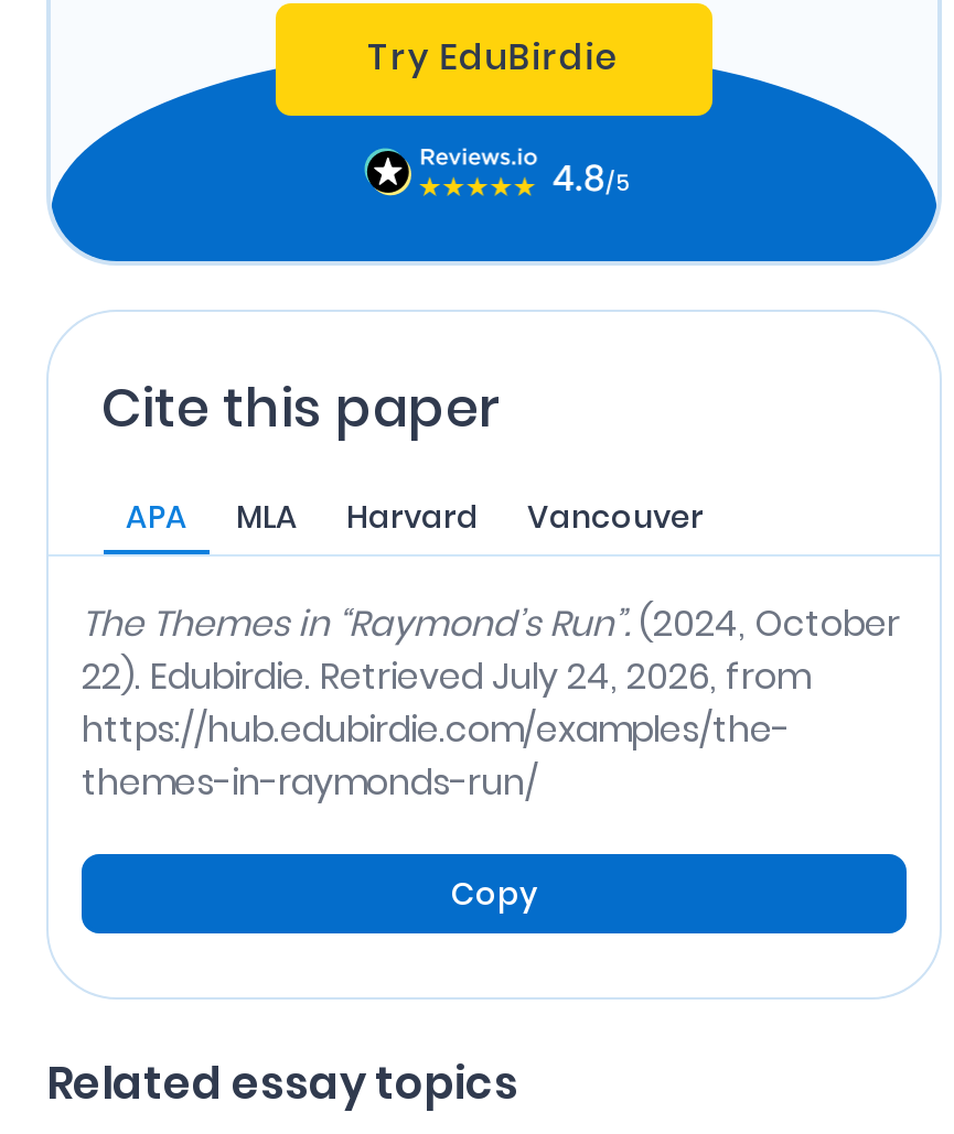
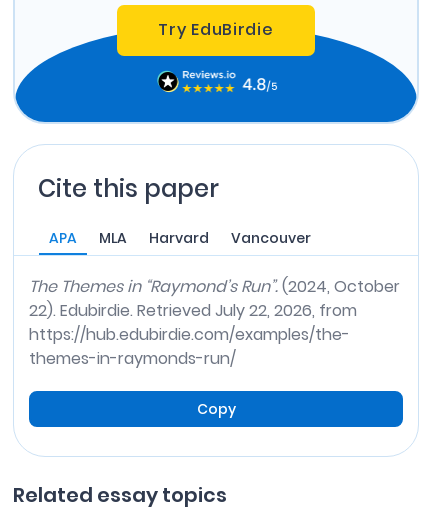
- 22). Edubirdie. Retrieved July 24, 2026, from
+ 22). Edubirdie. Retrieved July 22, 2026, from
